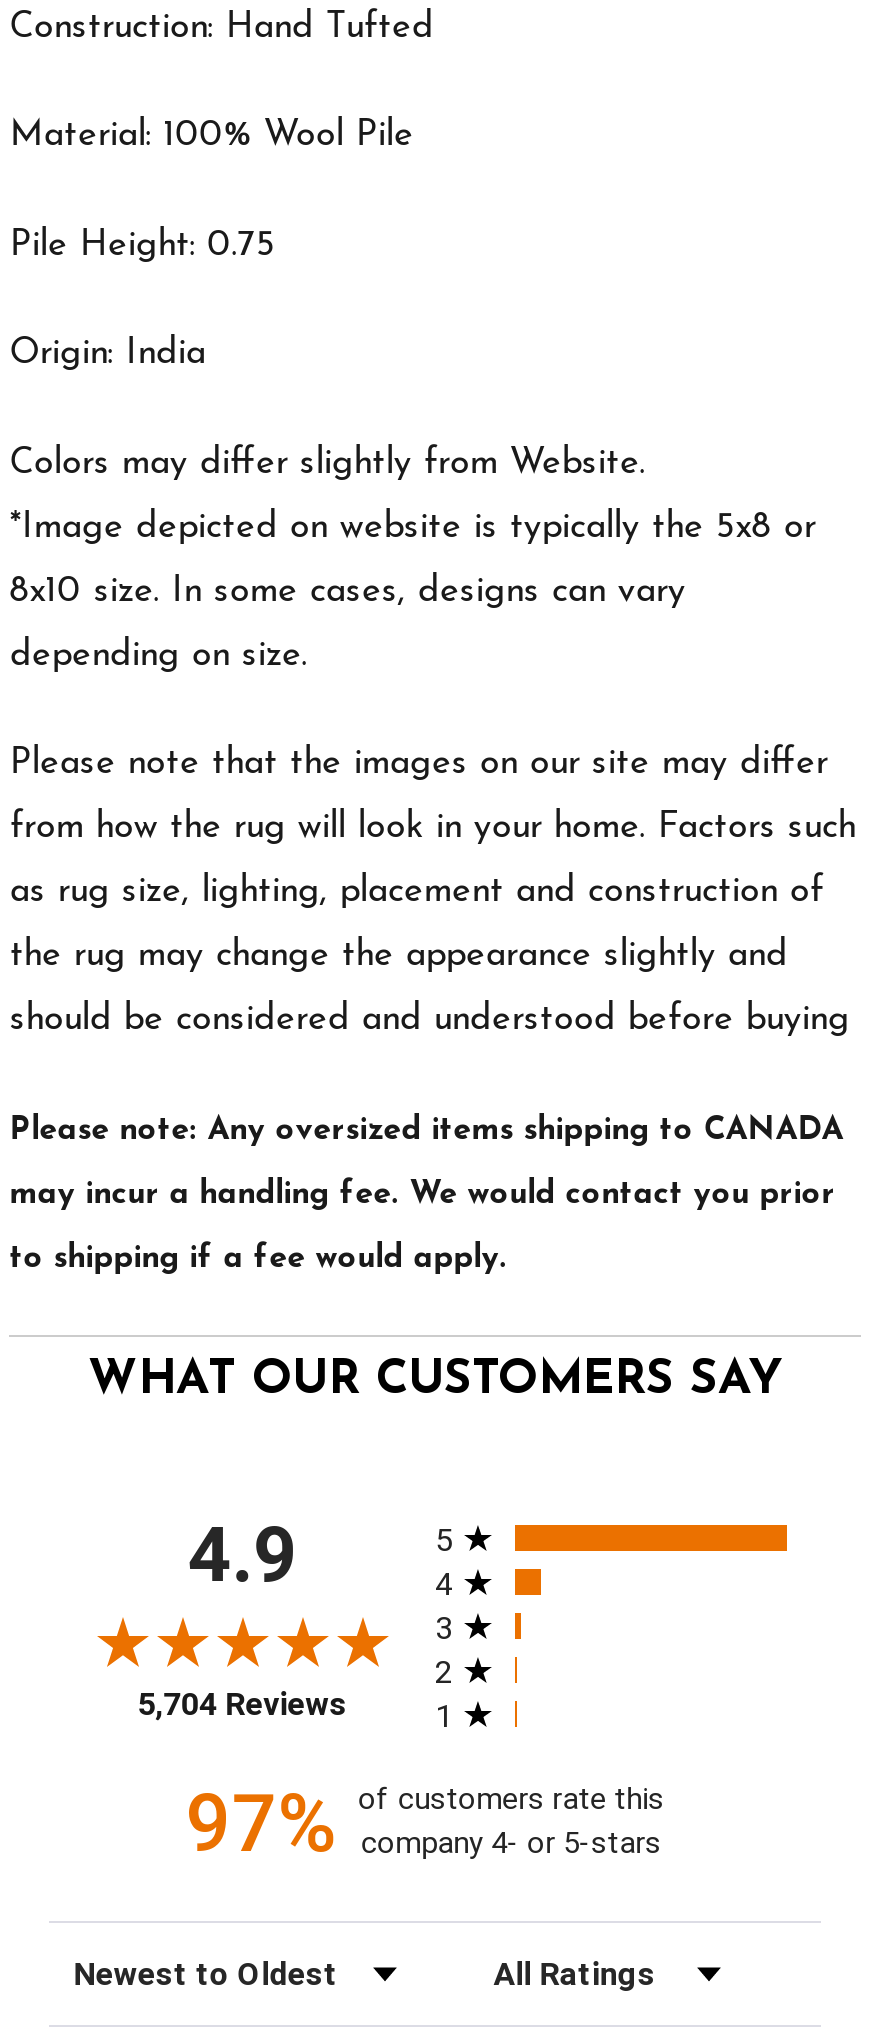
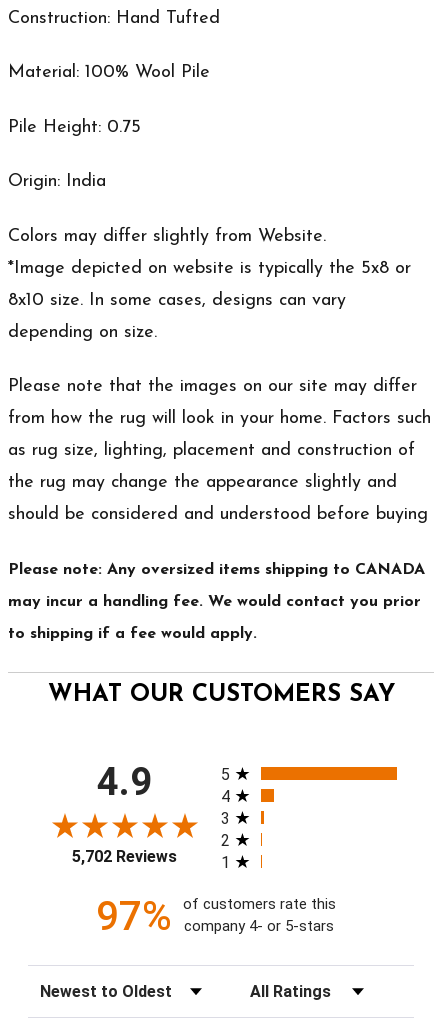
- 5,704 Reviews
+ 5,702 Reviews
